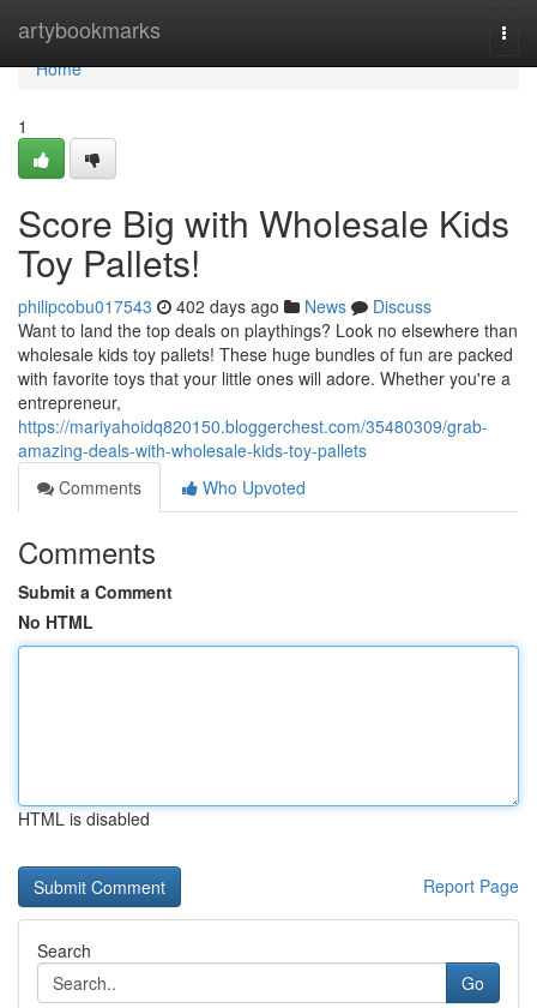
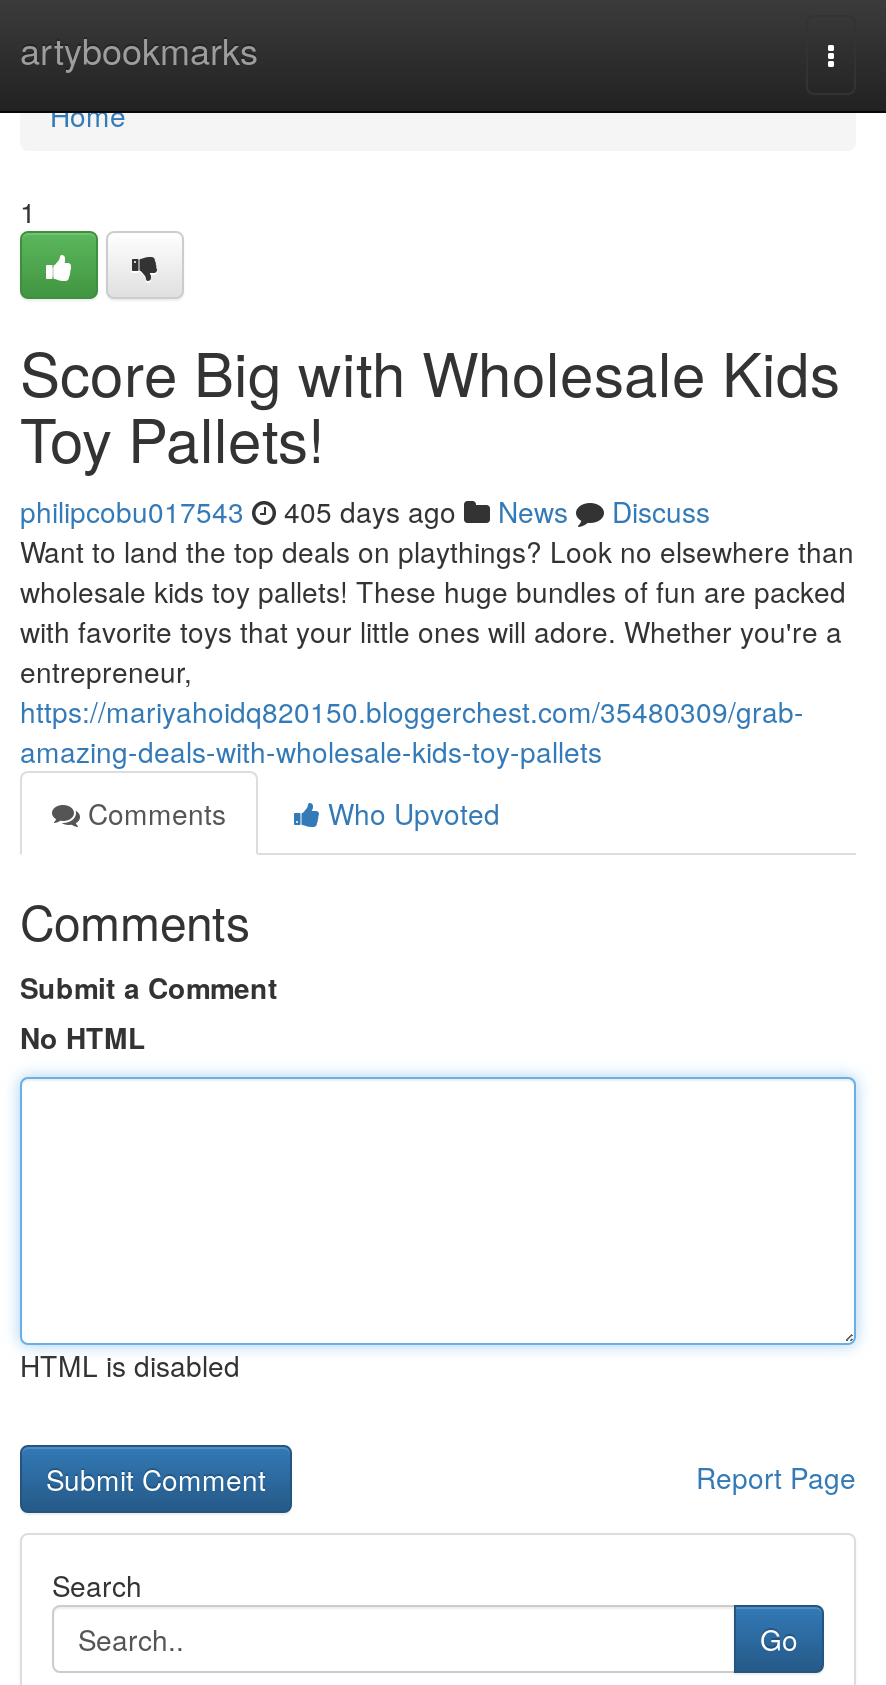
- philipcobu017543 402 days ago News Discuss
+ philipcobu017543 405 days ago News Discuss
